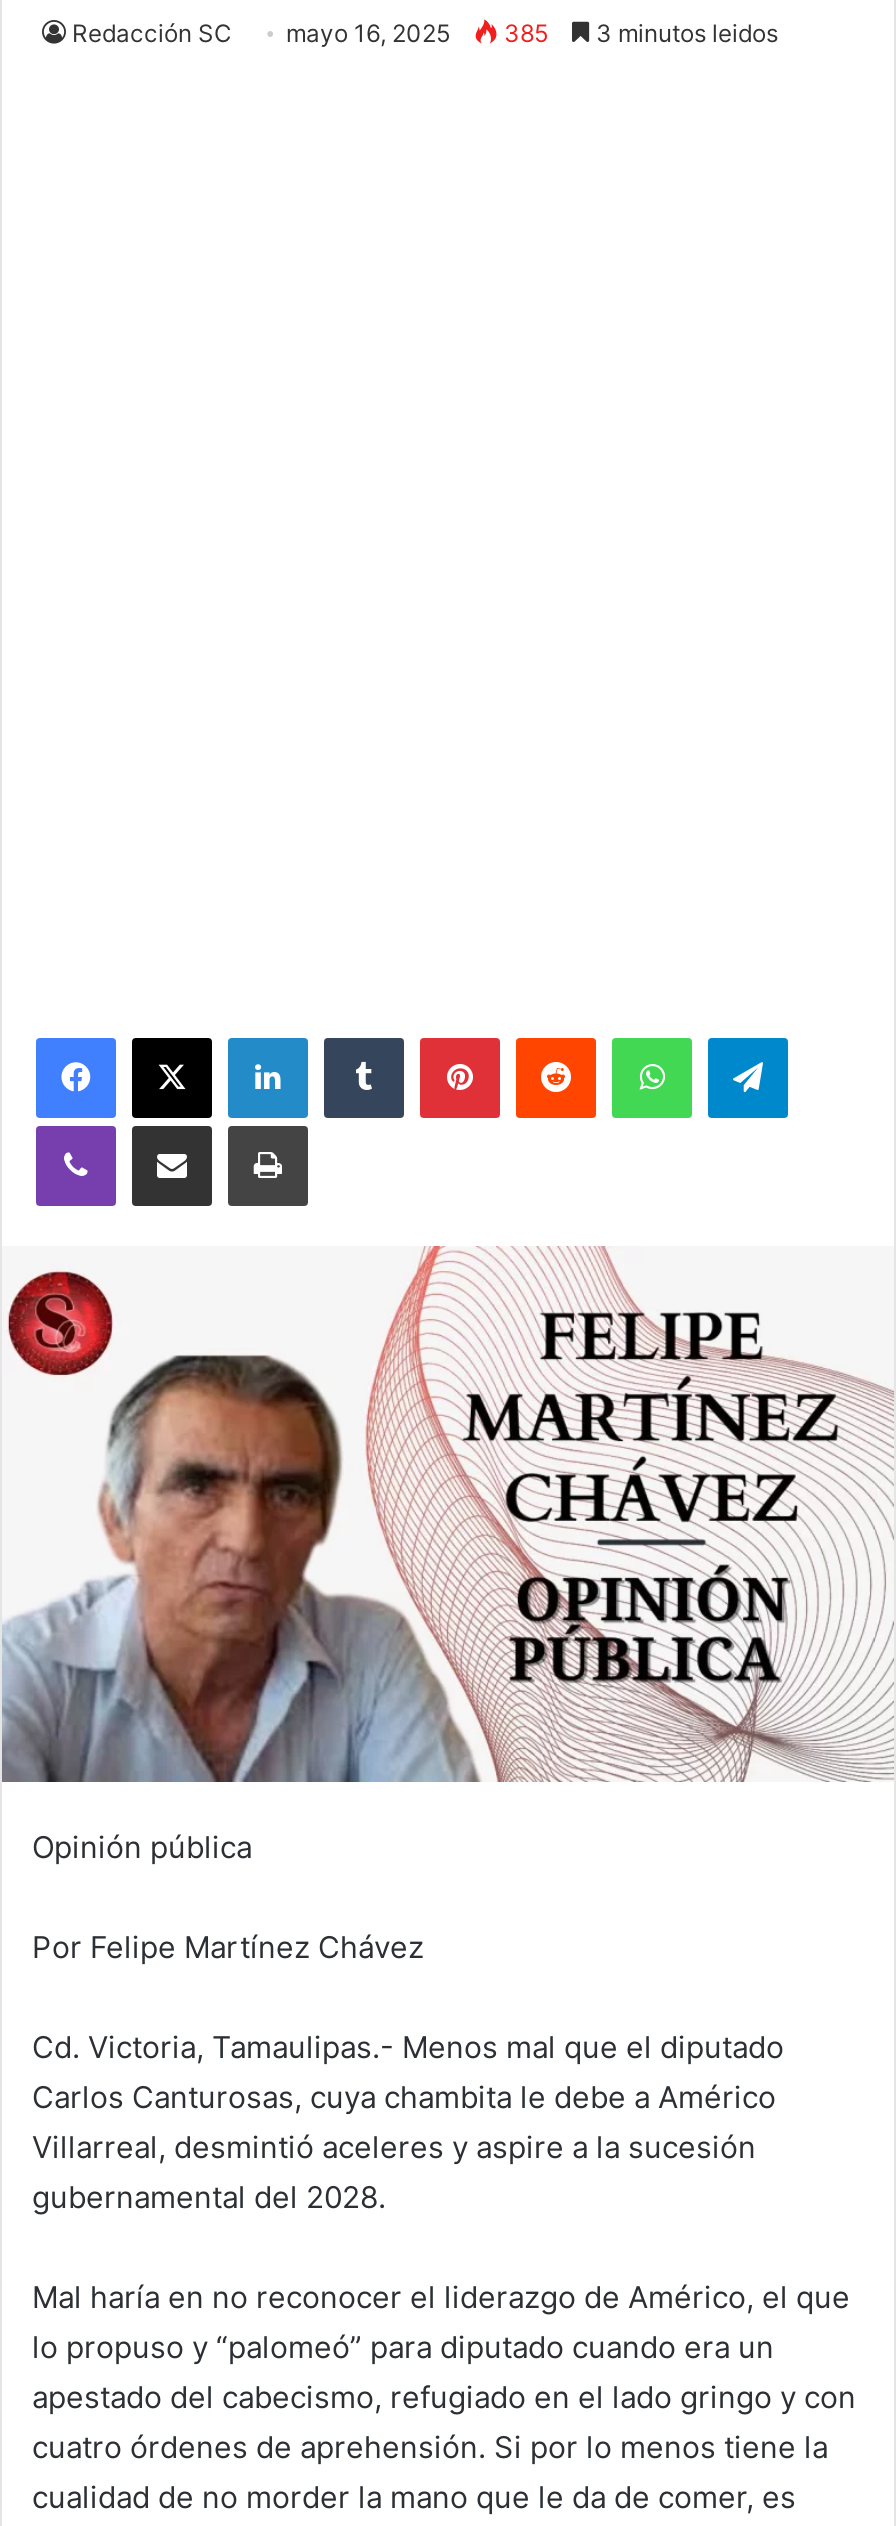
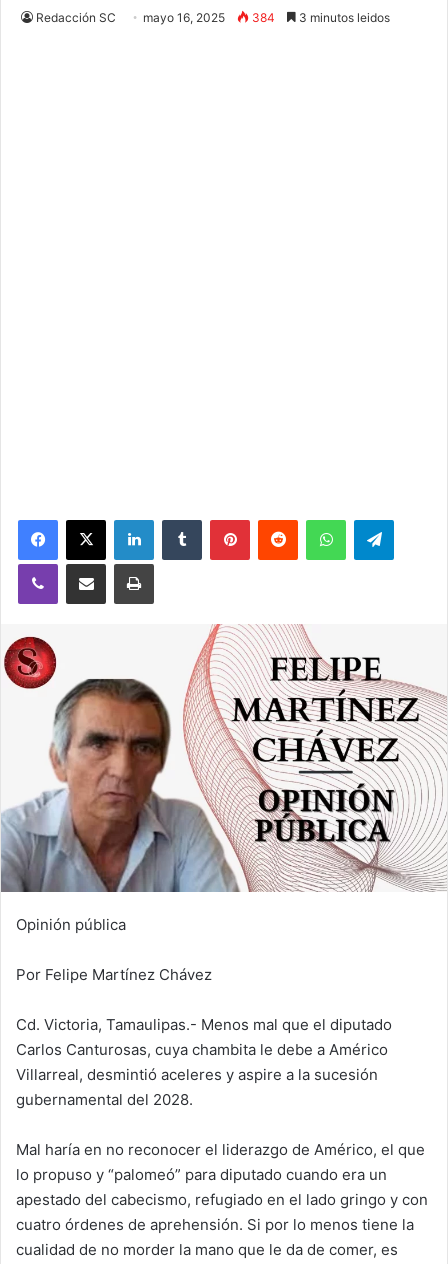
- Redacción SC mayo 16, 2025 385 3 minutos leidos
+ Redacción SC mayo 16, 2025 384 3 minutos leidos
